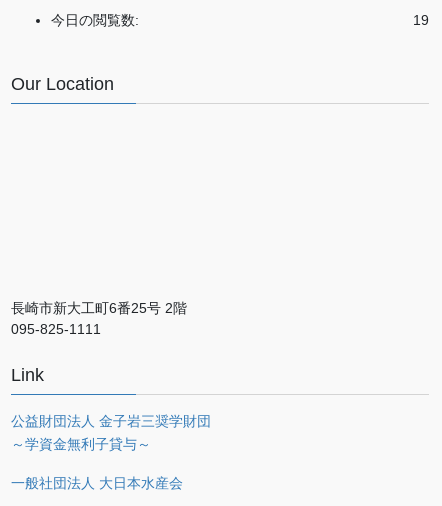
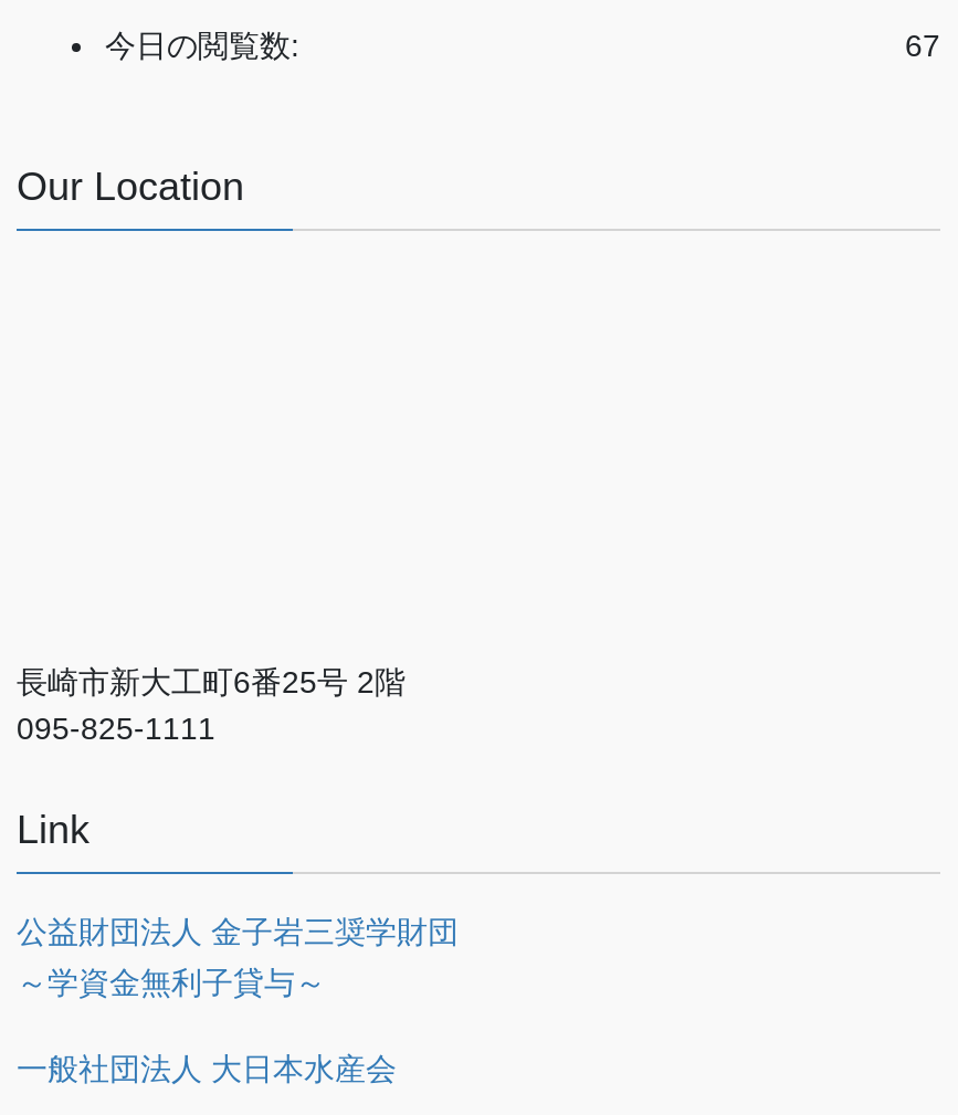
- 19
+ 67
